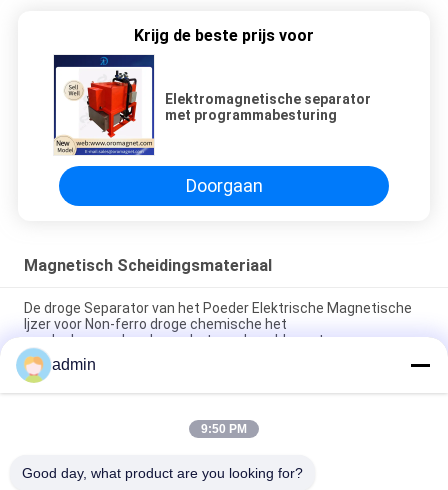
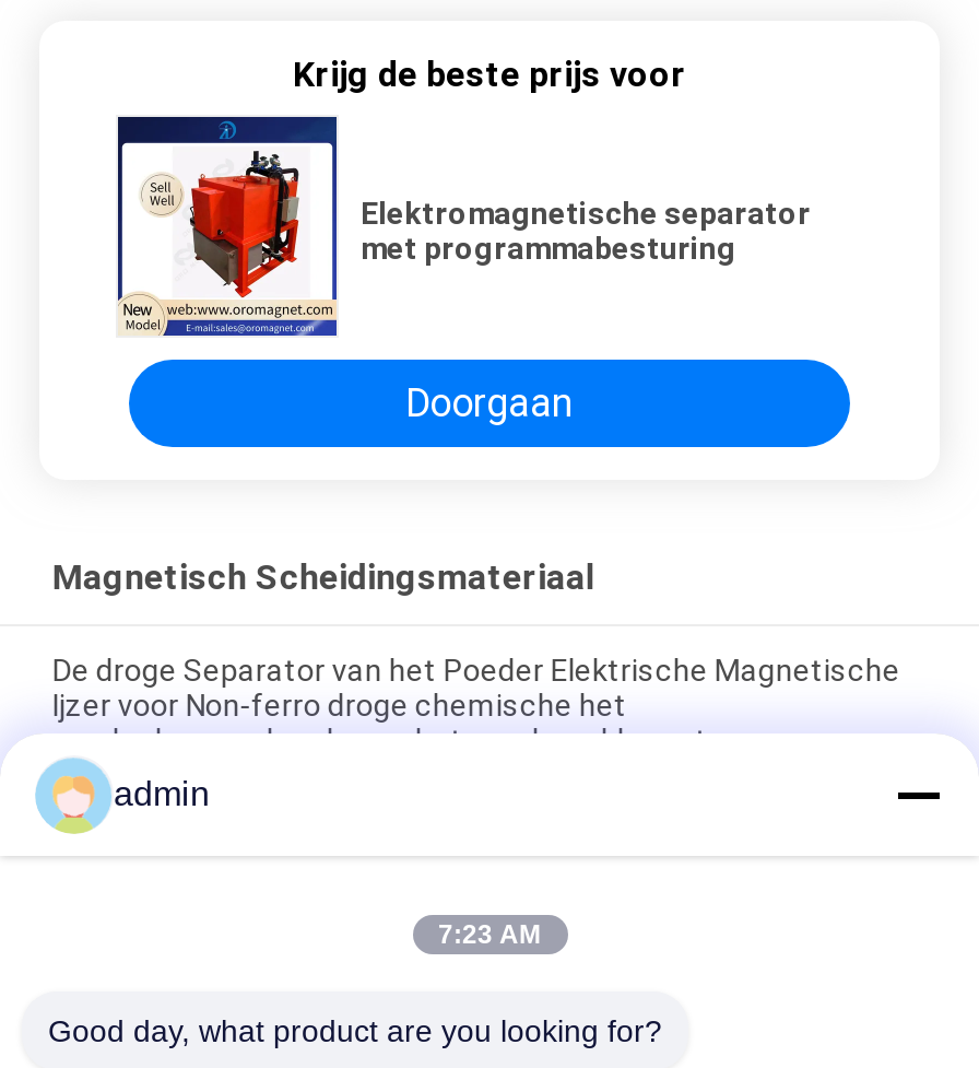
- 9:50 PM
+ 7:23 AM
